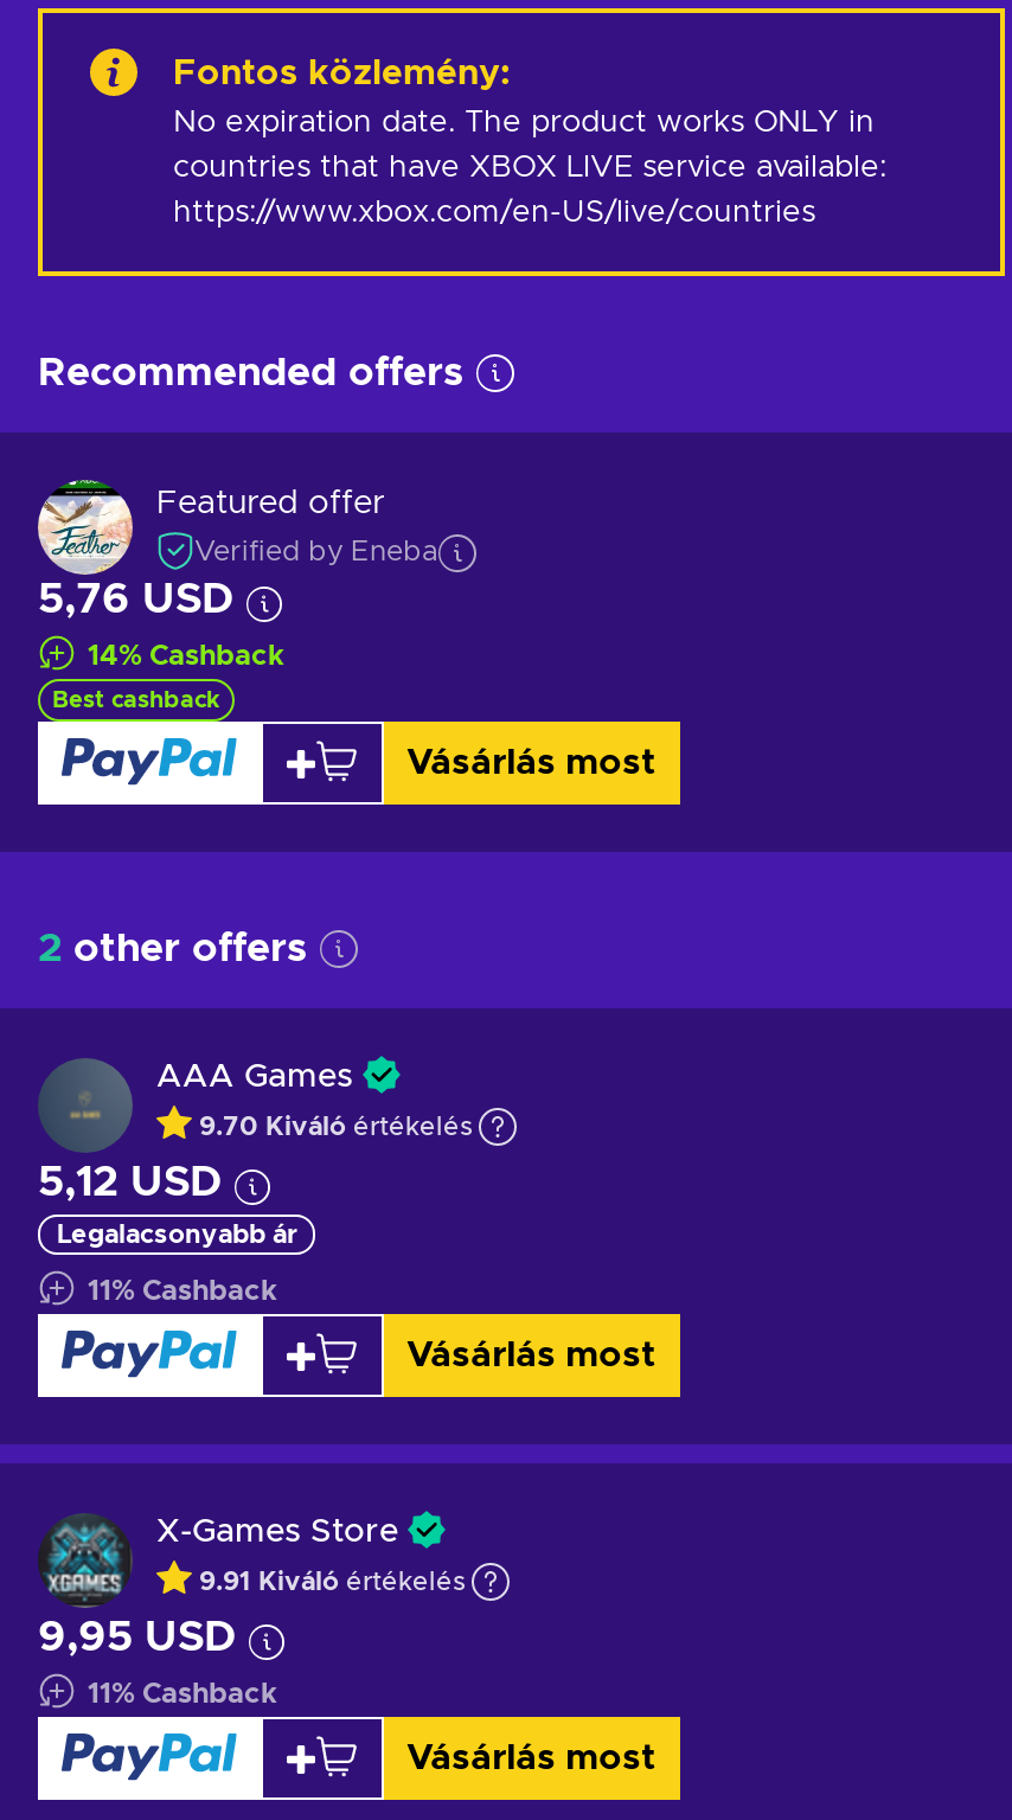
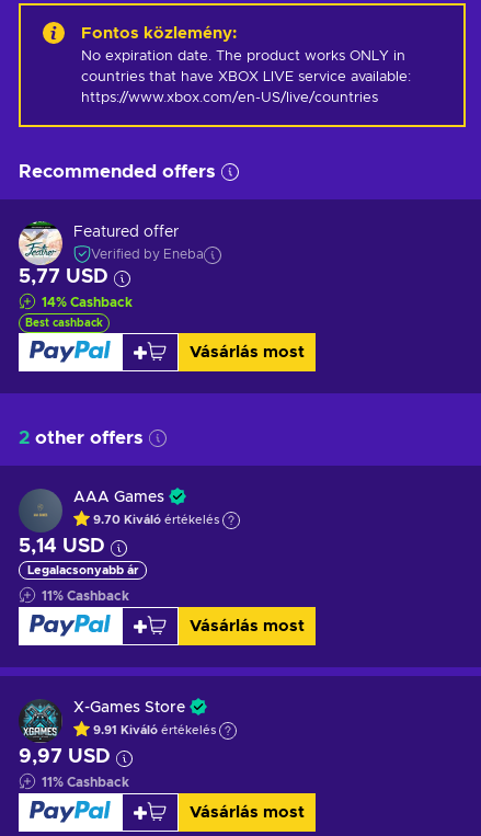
- 5,76 USD
+ 5,77 USD

- 5,12 USD
+ 5,14 USD

- 9,95 USD
+ 9,97 USD
